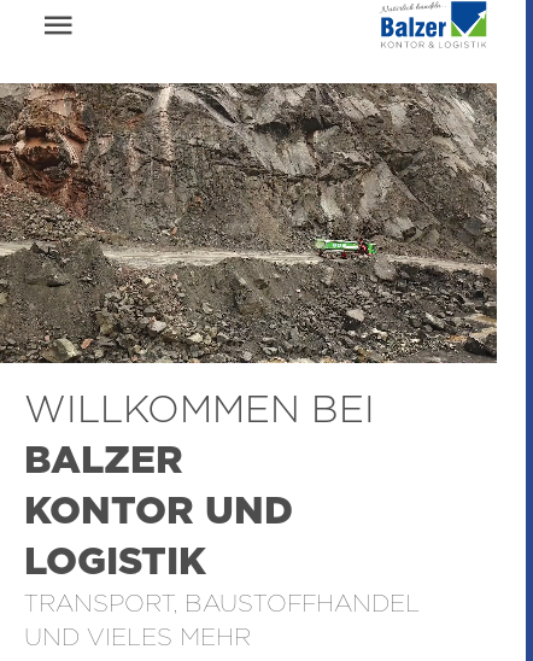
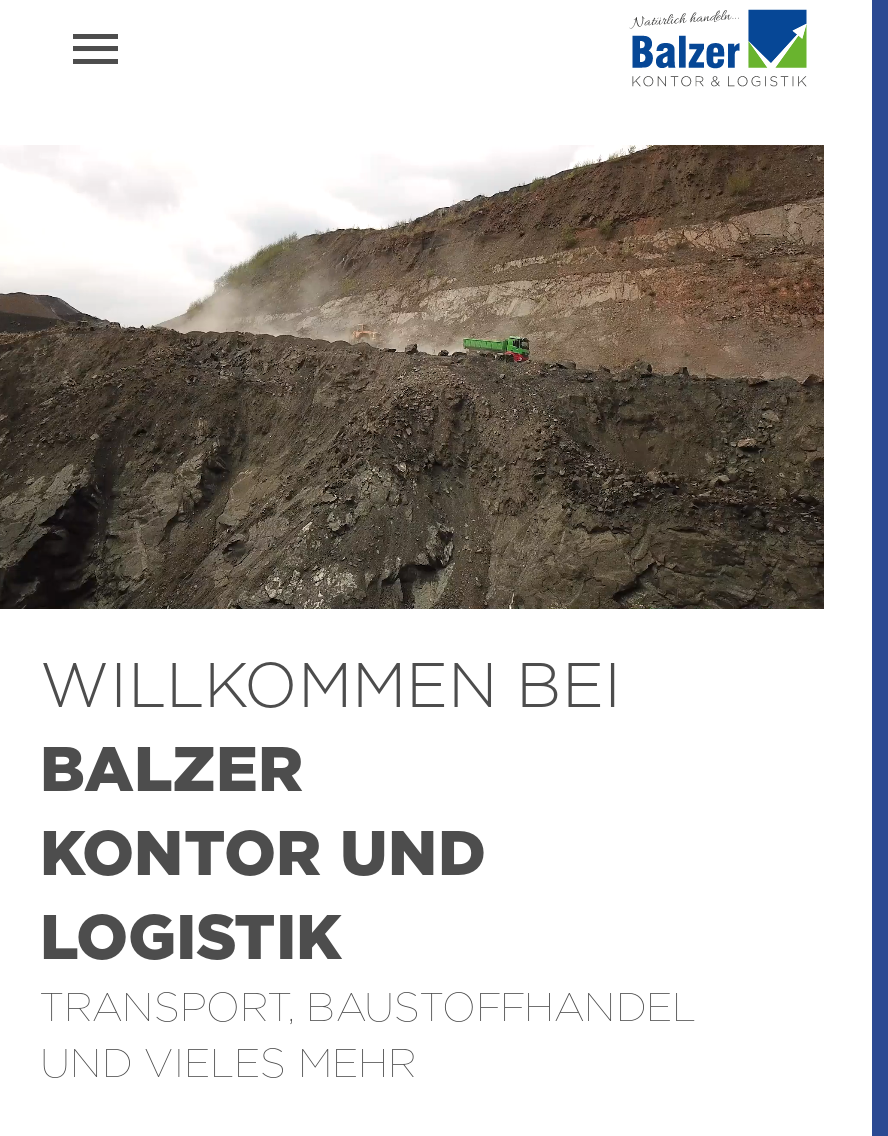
- [image]
+ [image]
